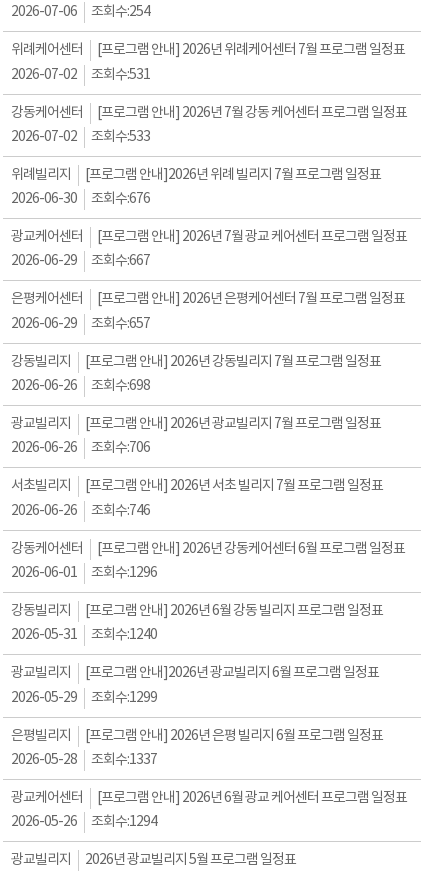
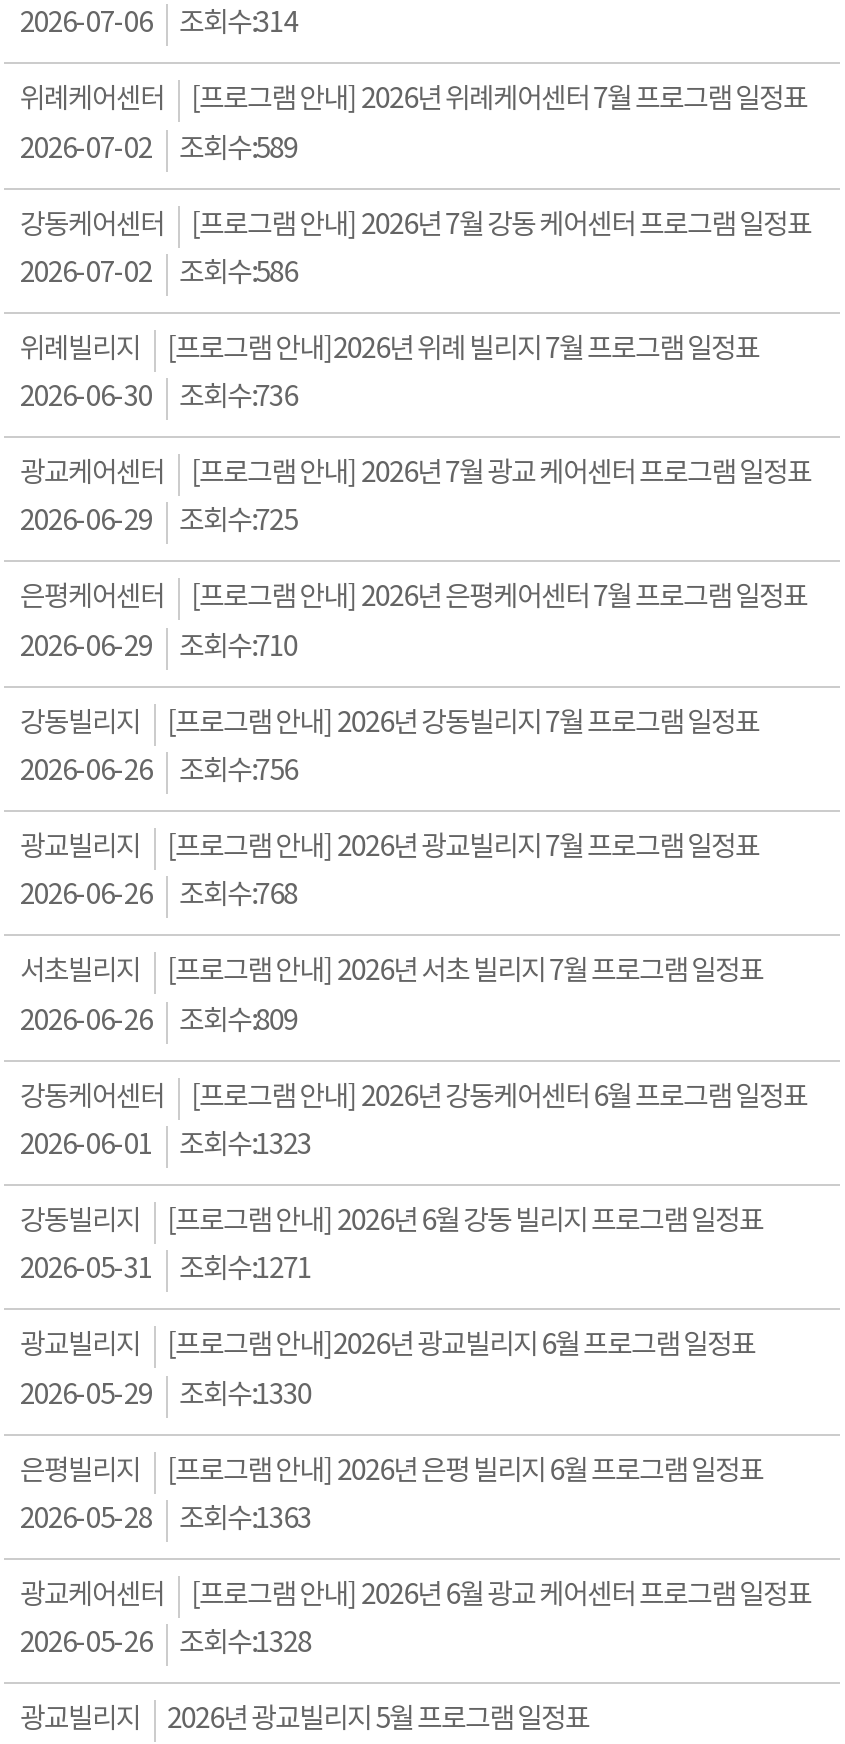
- 2026-07-06 조회수:254
+ 2026-07-06 조회수:314

- 2026-07-02 조회수:531
+ 2026-07-02 조회수:589

- 2026-07-02 조회수:533
+ 2026-07-02 조회수:586

- 2026-06-30 조회수:676
+ 2026-06-30 조회수:736

- 2026-06-29 조회수:667
+ 2026-06-29 조회수:725

- 2026-06-29 조회수:657
+ 2026-06-29 조회수:710

- 2026-06-26 조회수:698
+ 2026-06-26 조회수:756

- 2026-06-26 조회수:706
+ 2026-06-26 조회수:768

- 2026-06-26 조회수:746
+ 2026-06-26 조회수:809

- 2026-06-01 조회수:1296
+ 2026-06-01 조회수:1323

- 2026-05-31 조회수:1240
+ 2026-05-31 조회수:1271

- 2026-05-29 조회수:1299
+ 2026-05-29 조회수:1330

- 2026-05-28 조회수:1337
+ 2026-05-28 조회수:1363

- 2026-05-26 조회수:1294
+ 2026-05-26 조회수:1328
